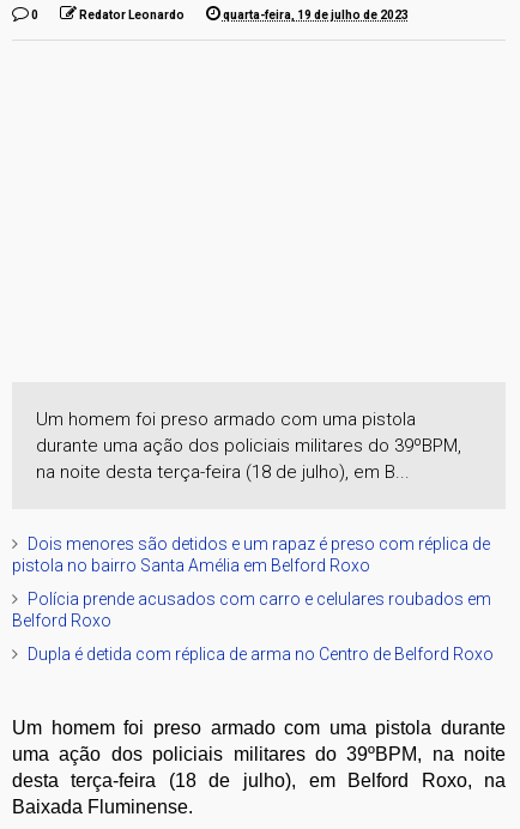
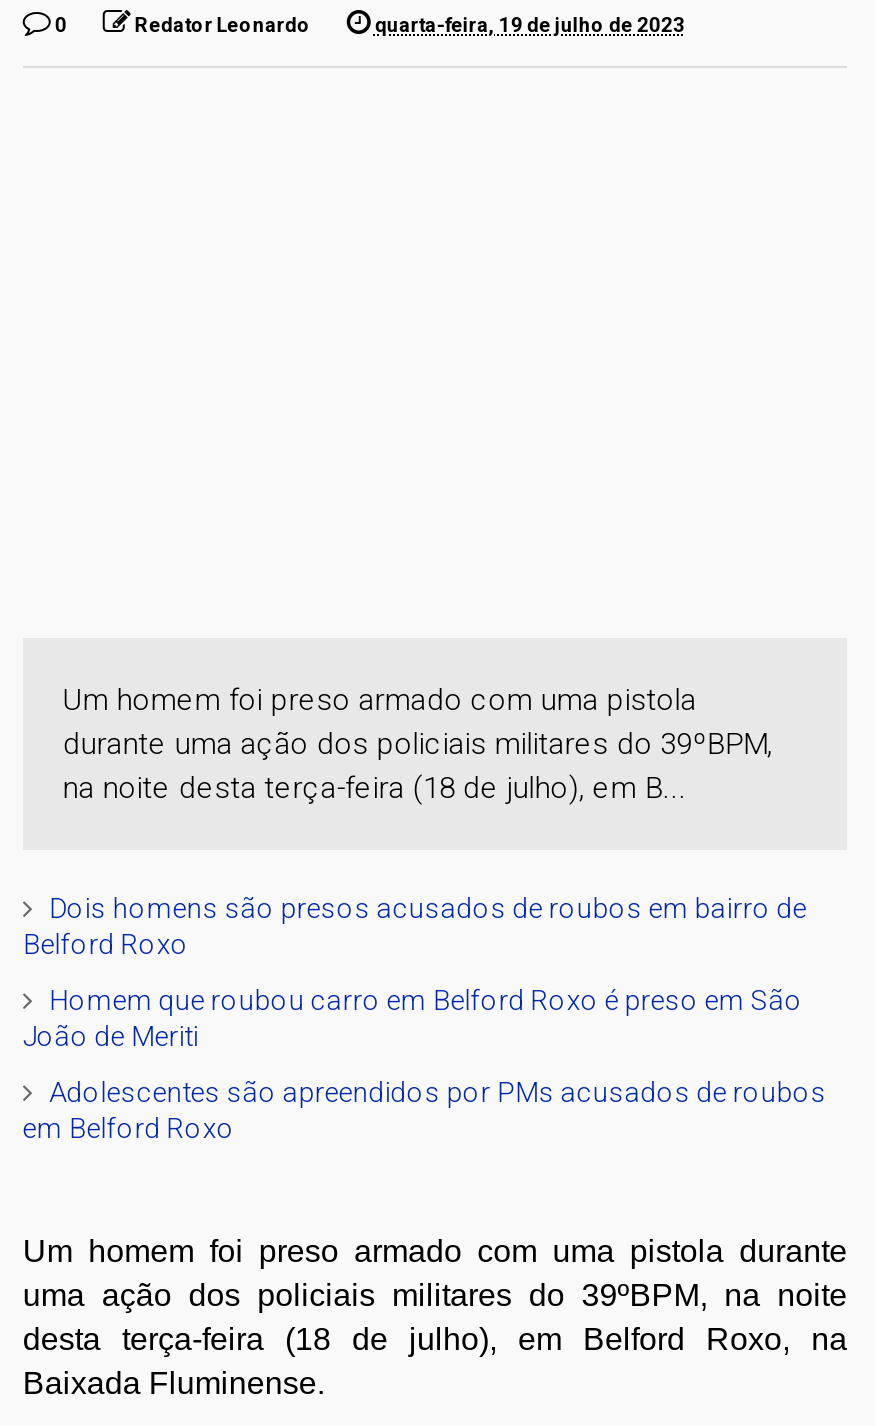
- Dois menores são detidos e um rapaz é preso com réplica de
- pistola no bairro Santa Amélia em Belford Roxo
- Polícia prende acusados com carro e celulares roubados em
+ Dois homens são presos acusados de roubos em bairro de

moved up: Belford Roxo

- Dupla é detida com réplica de arma no Centro de Belford Roxo
+ Homem que roubou carro em Belford Roxo é preso em São
+ João de Meriti
+ Adolescentes são apreendidos por PMs acusados de roubos
+ em Belford Roxo
